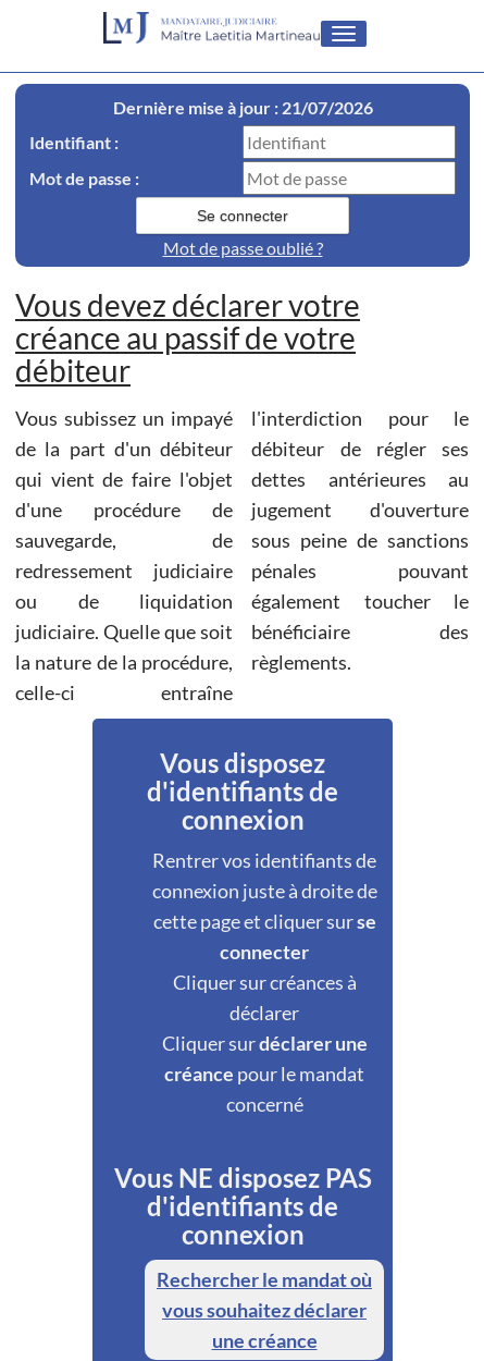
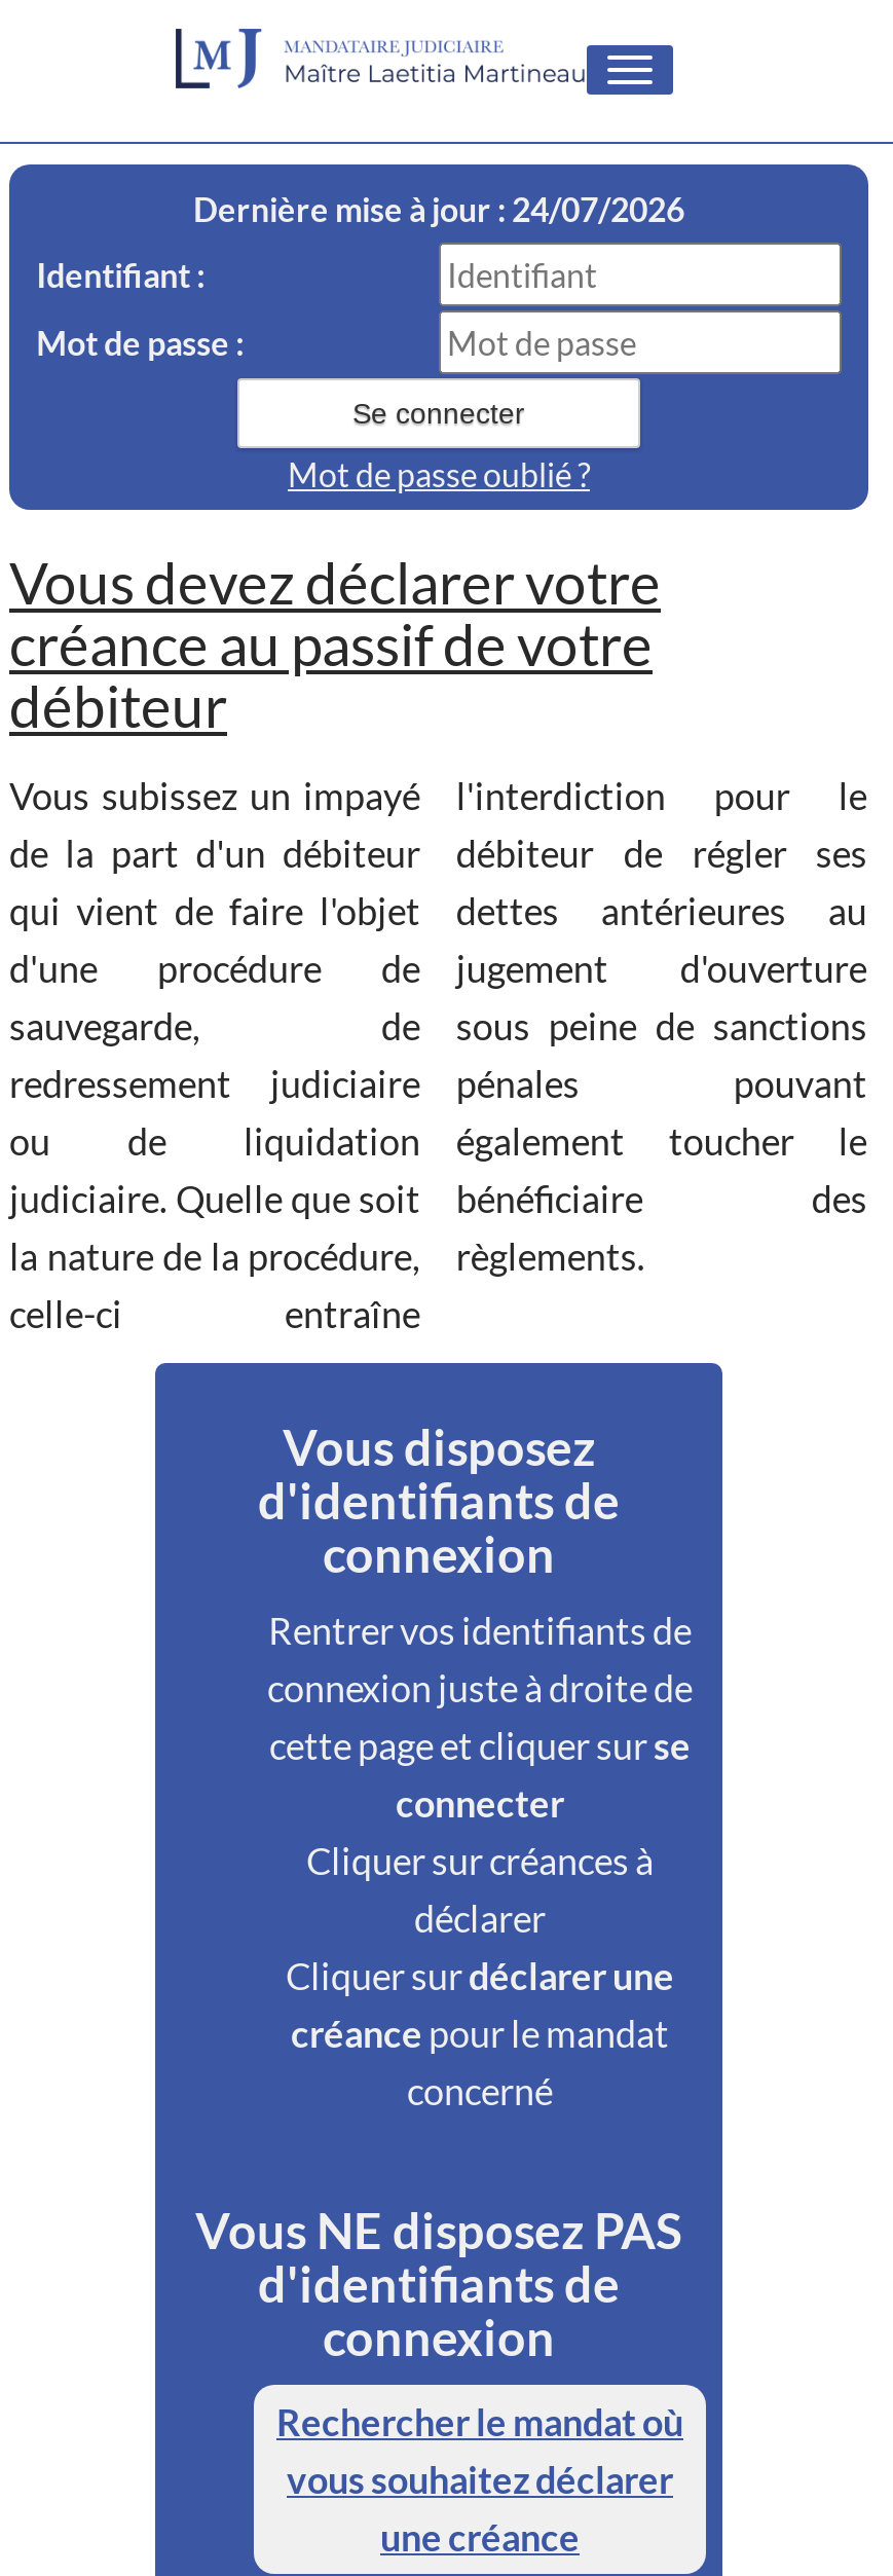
- Dernière mise à jour : 21/07/2026
+ Dernière mise à jour : 24/07/2026
